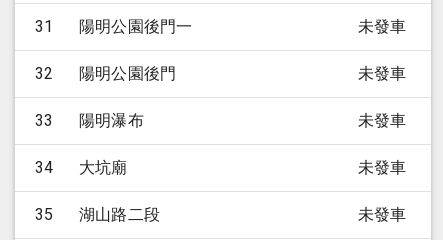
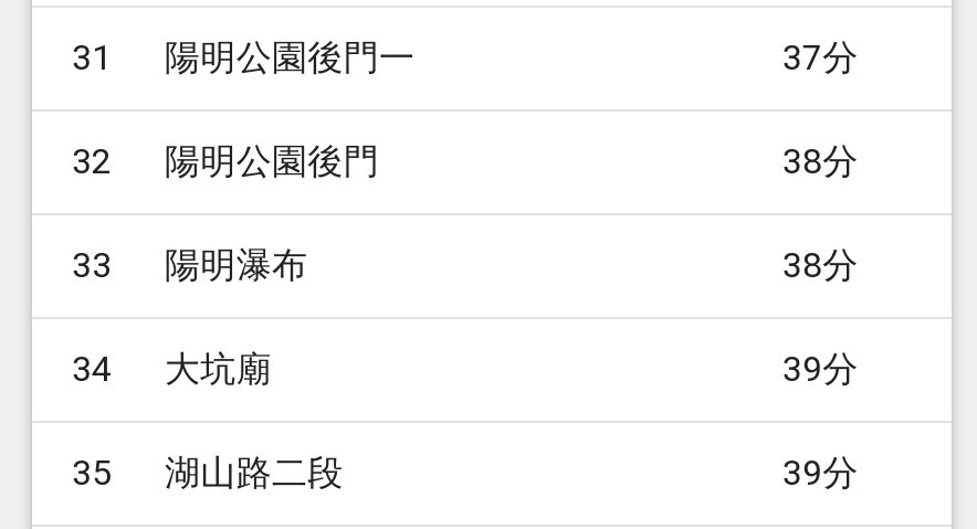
- 未發車
+ 37分

- 未發車
+ 38分

- 未發車
+ 38分

- 未發車
+ 39分

- 未發車
+ 39分
